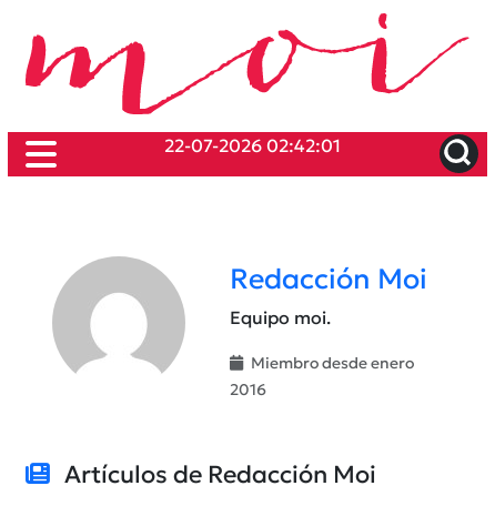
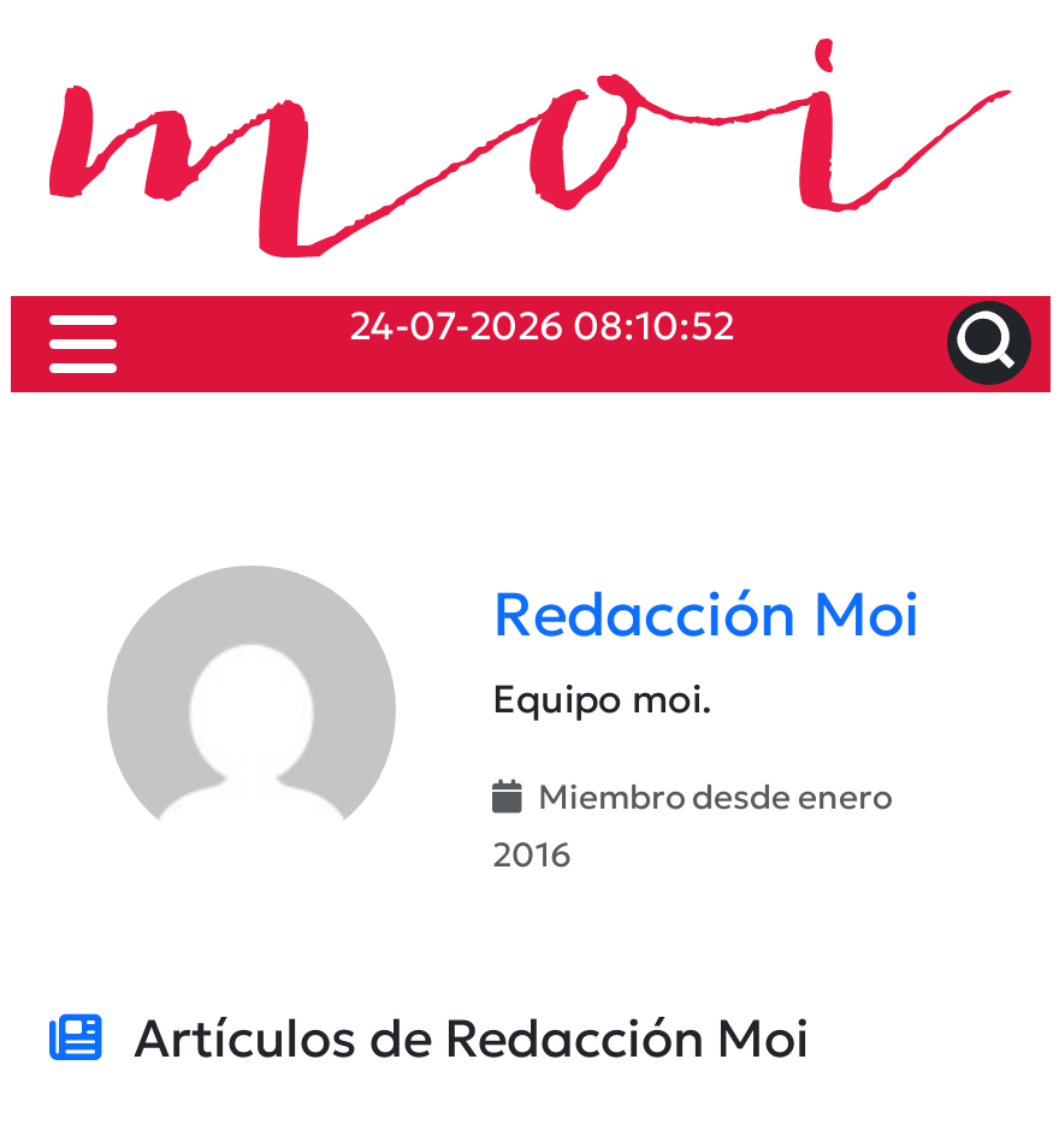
- 22-07-2026 02:42:01
+ 24-07-2026 08:10:52
